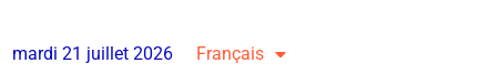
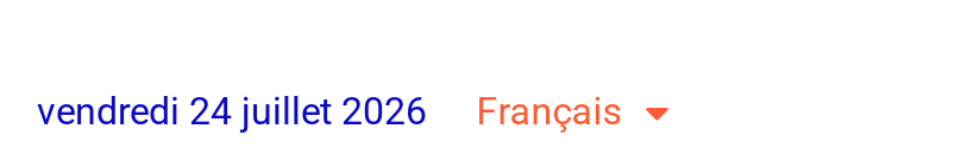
- mardi 21 juillet 2026
+ vendredi 24 juillet 2026
